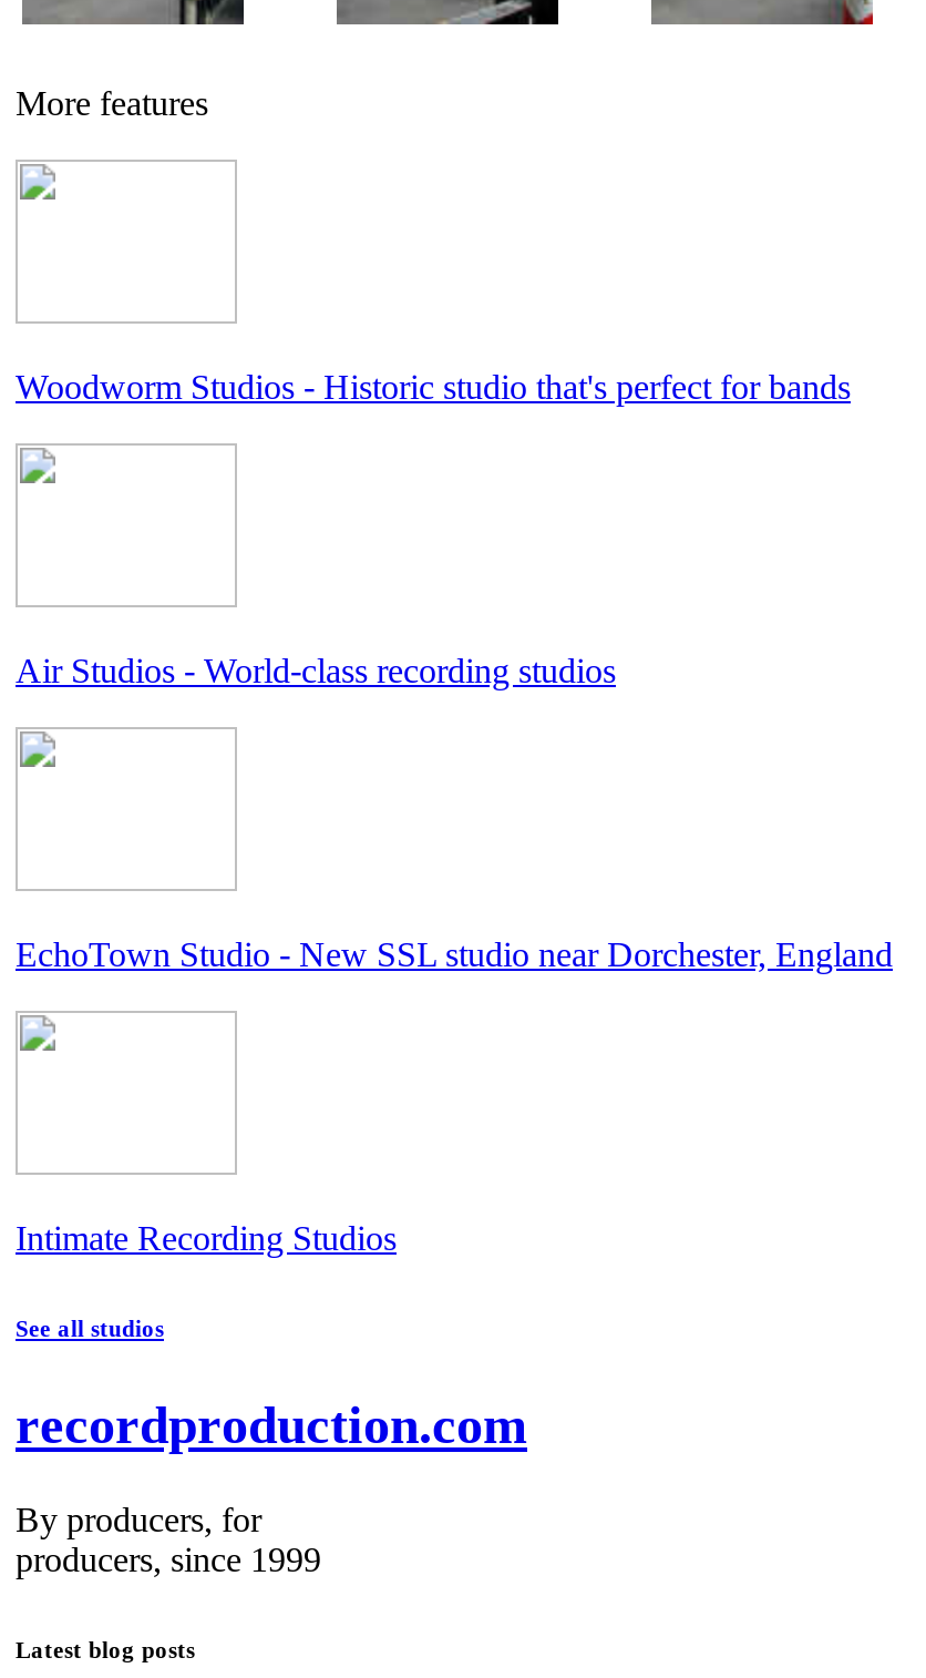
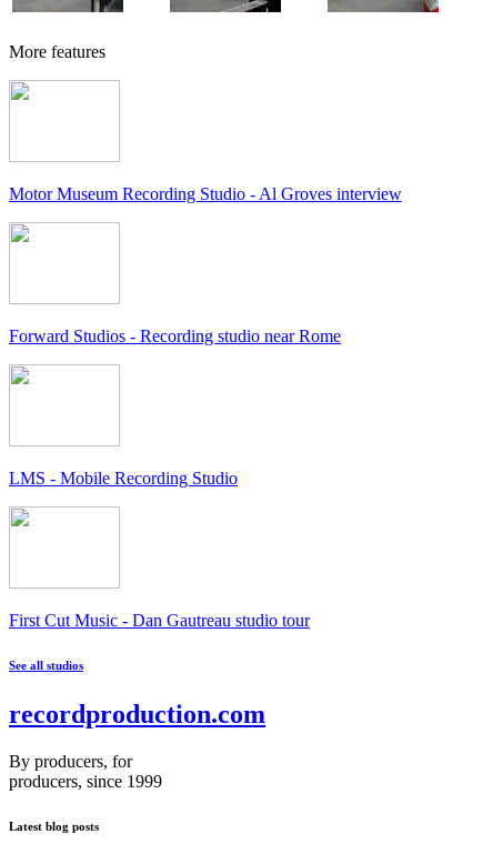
- Woodworm Studios - Historic studio that's perfect for bands
+ Motor Museum Recording Studio - Al Groves interview

- Air Studios - World-class recording studios
+ Forward Studios - Recording studio near Rome

- EchoTown Studio - New SSL studio near Dorchester, England
+ LMS - Mobile Recording Studio

- Intimate Recording Studios
+ First Cut Music - Dan Gautreau studio tour
